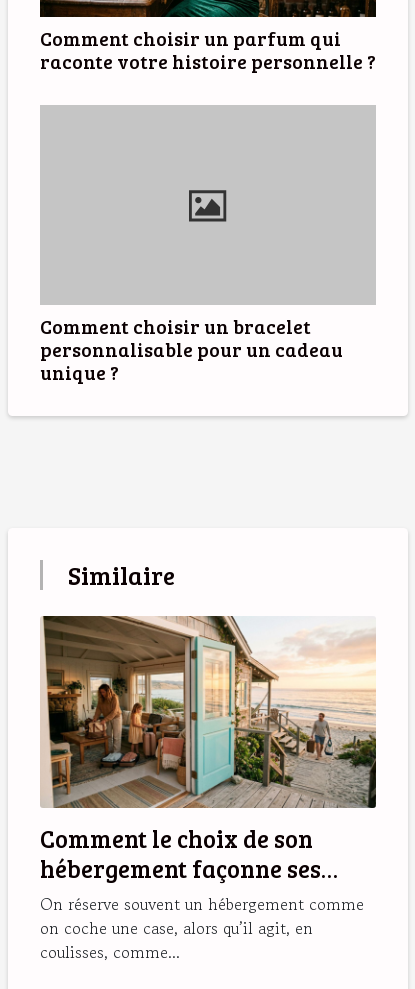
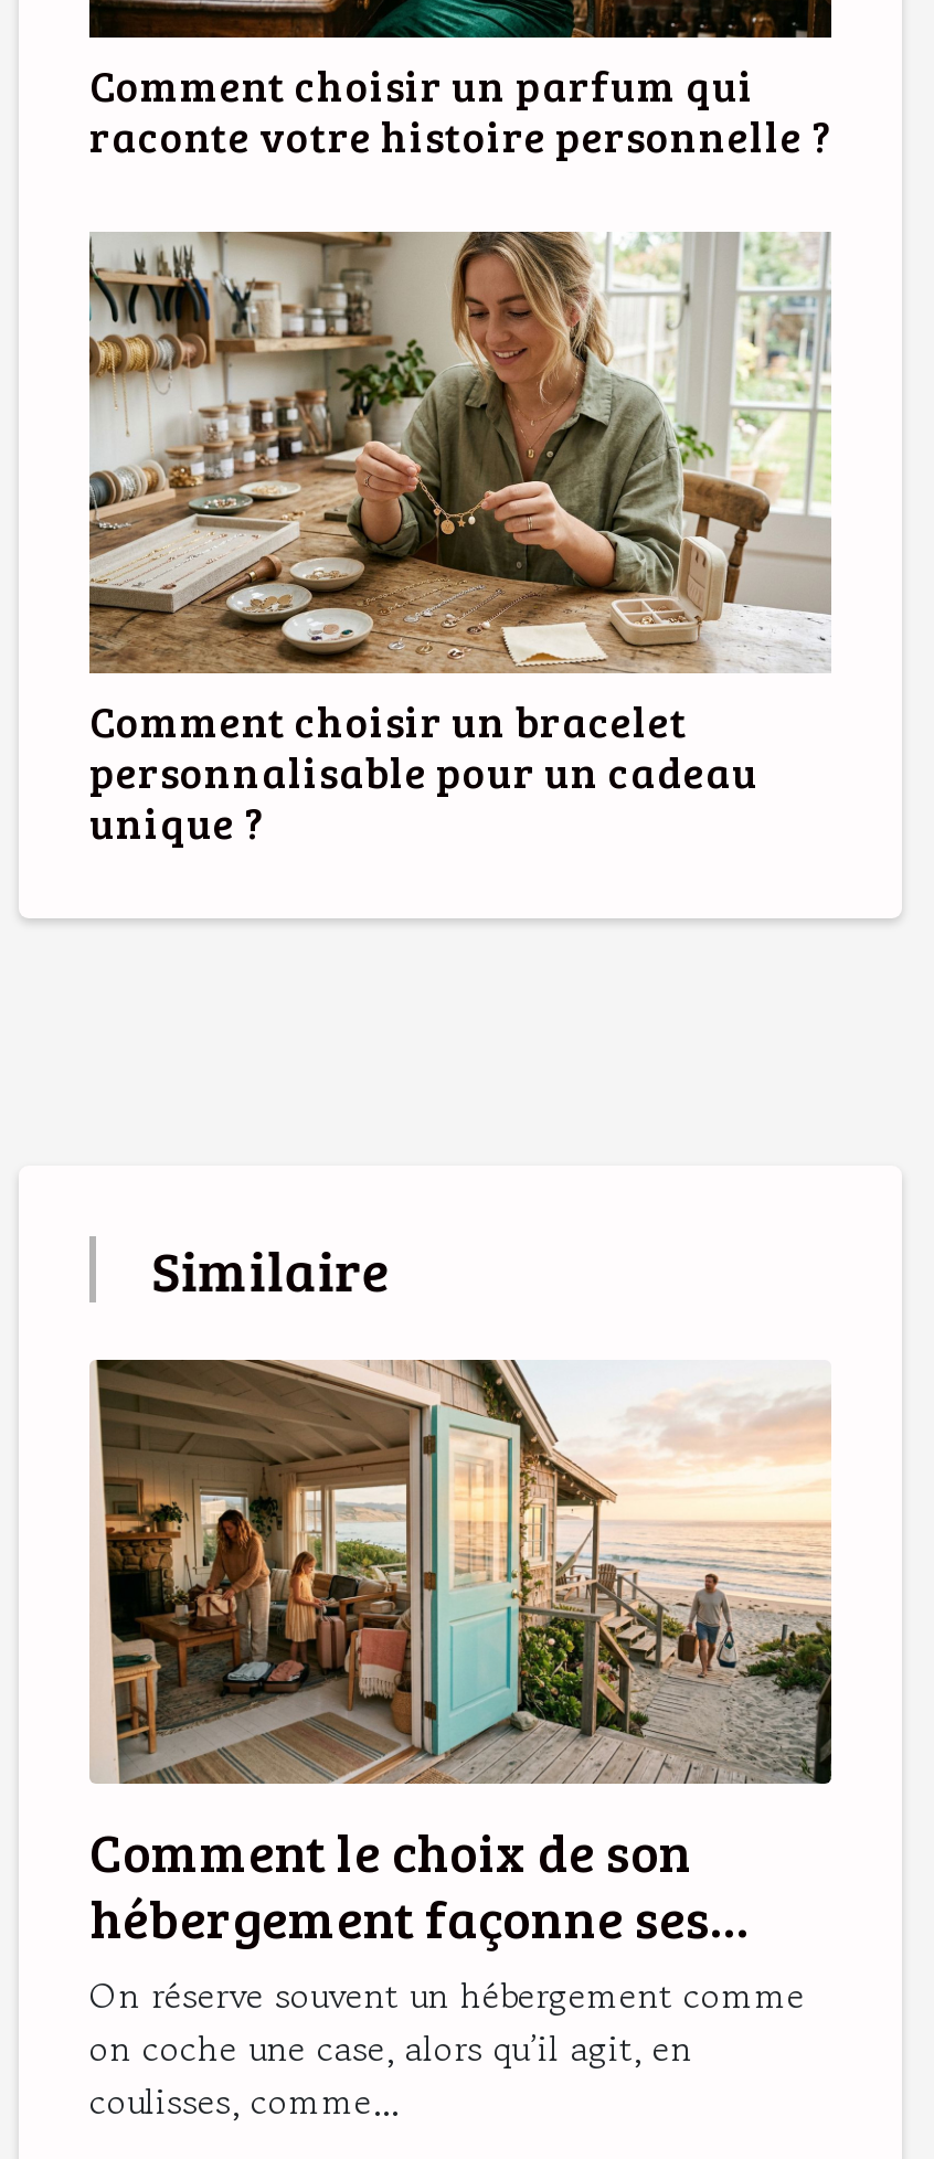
+ [image]
